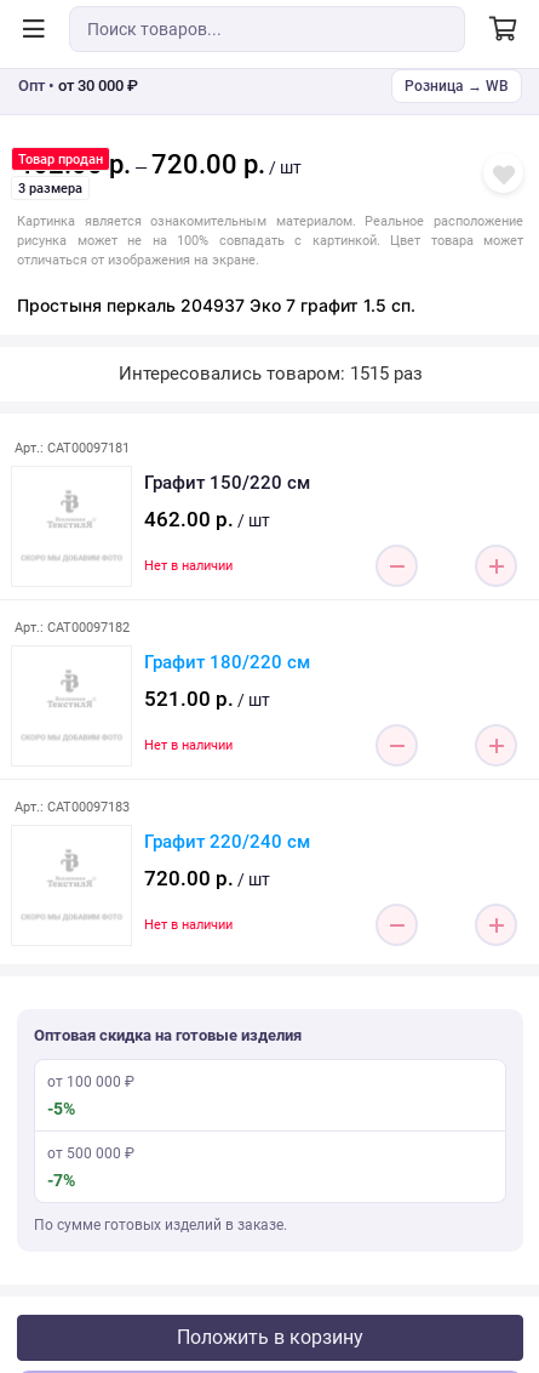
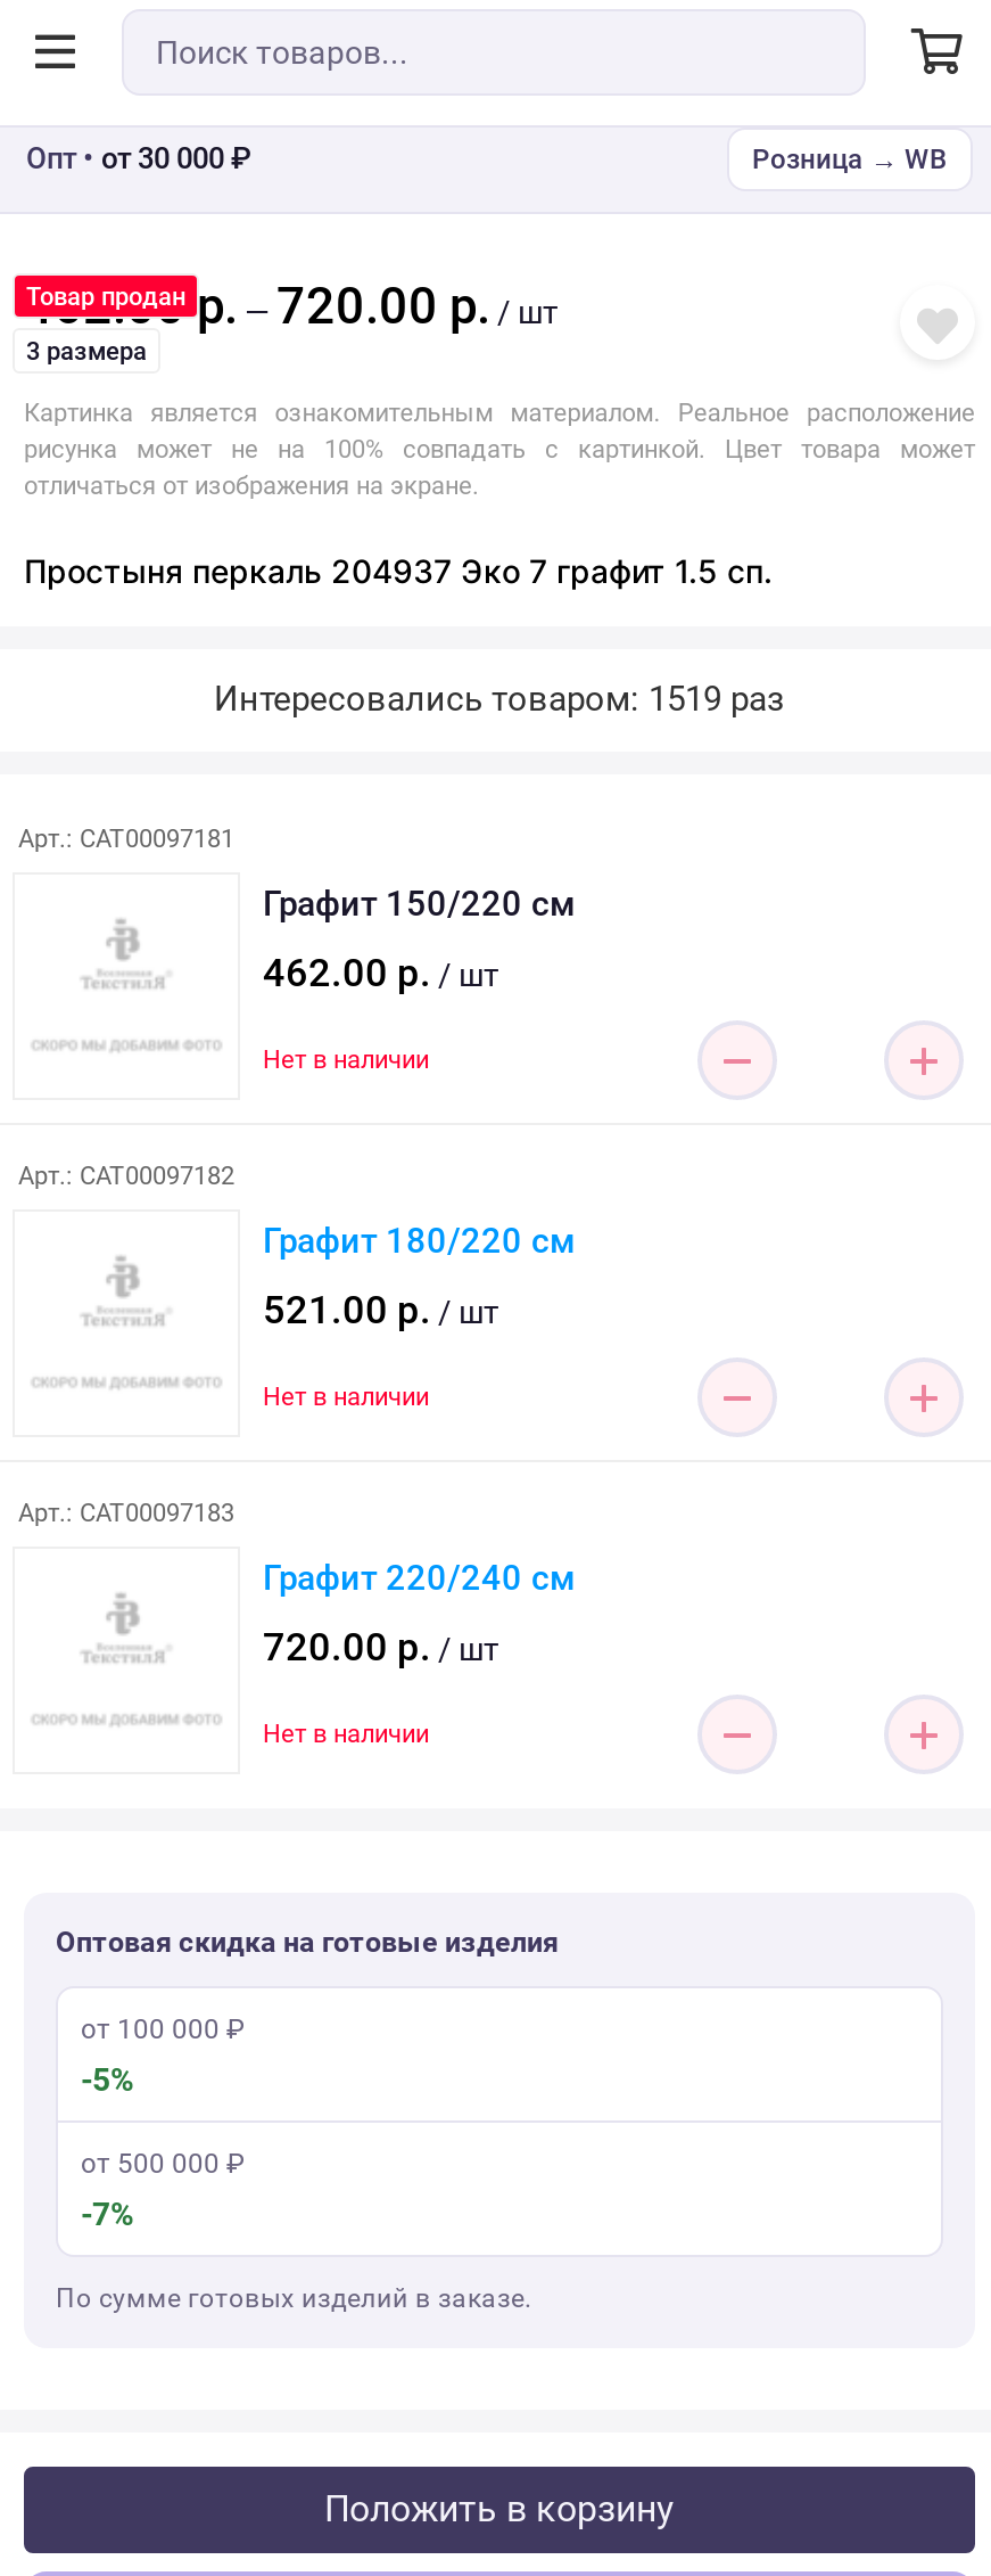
- Интересовались товаром: 1515 раз
+ Интересовались товаром: 1519 раз
